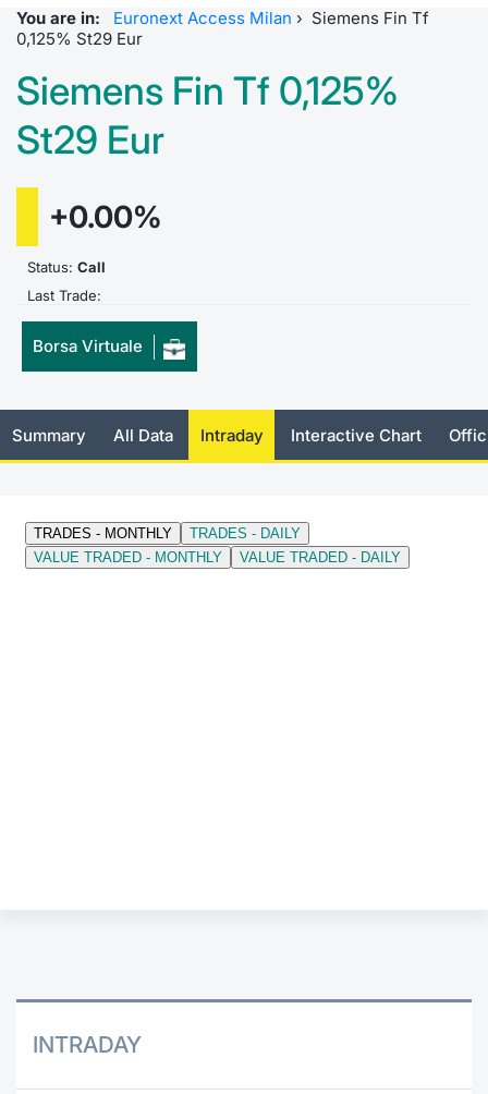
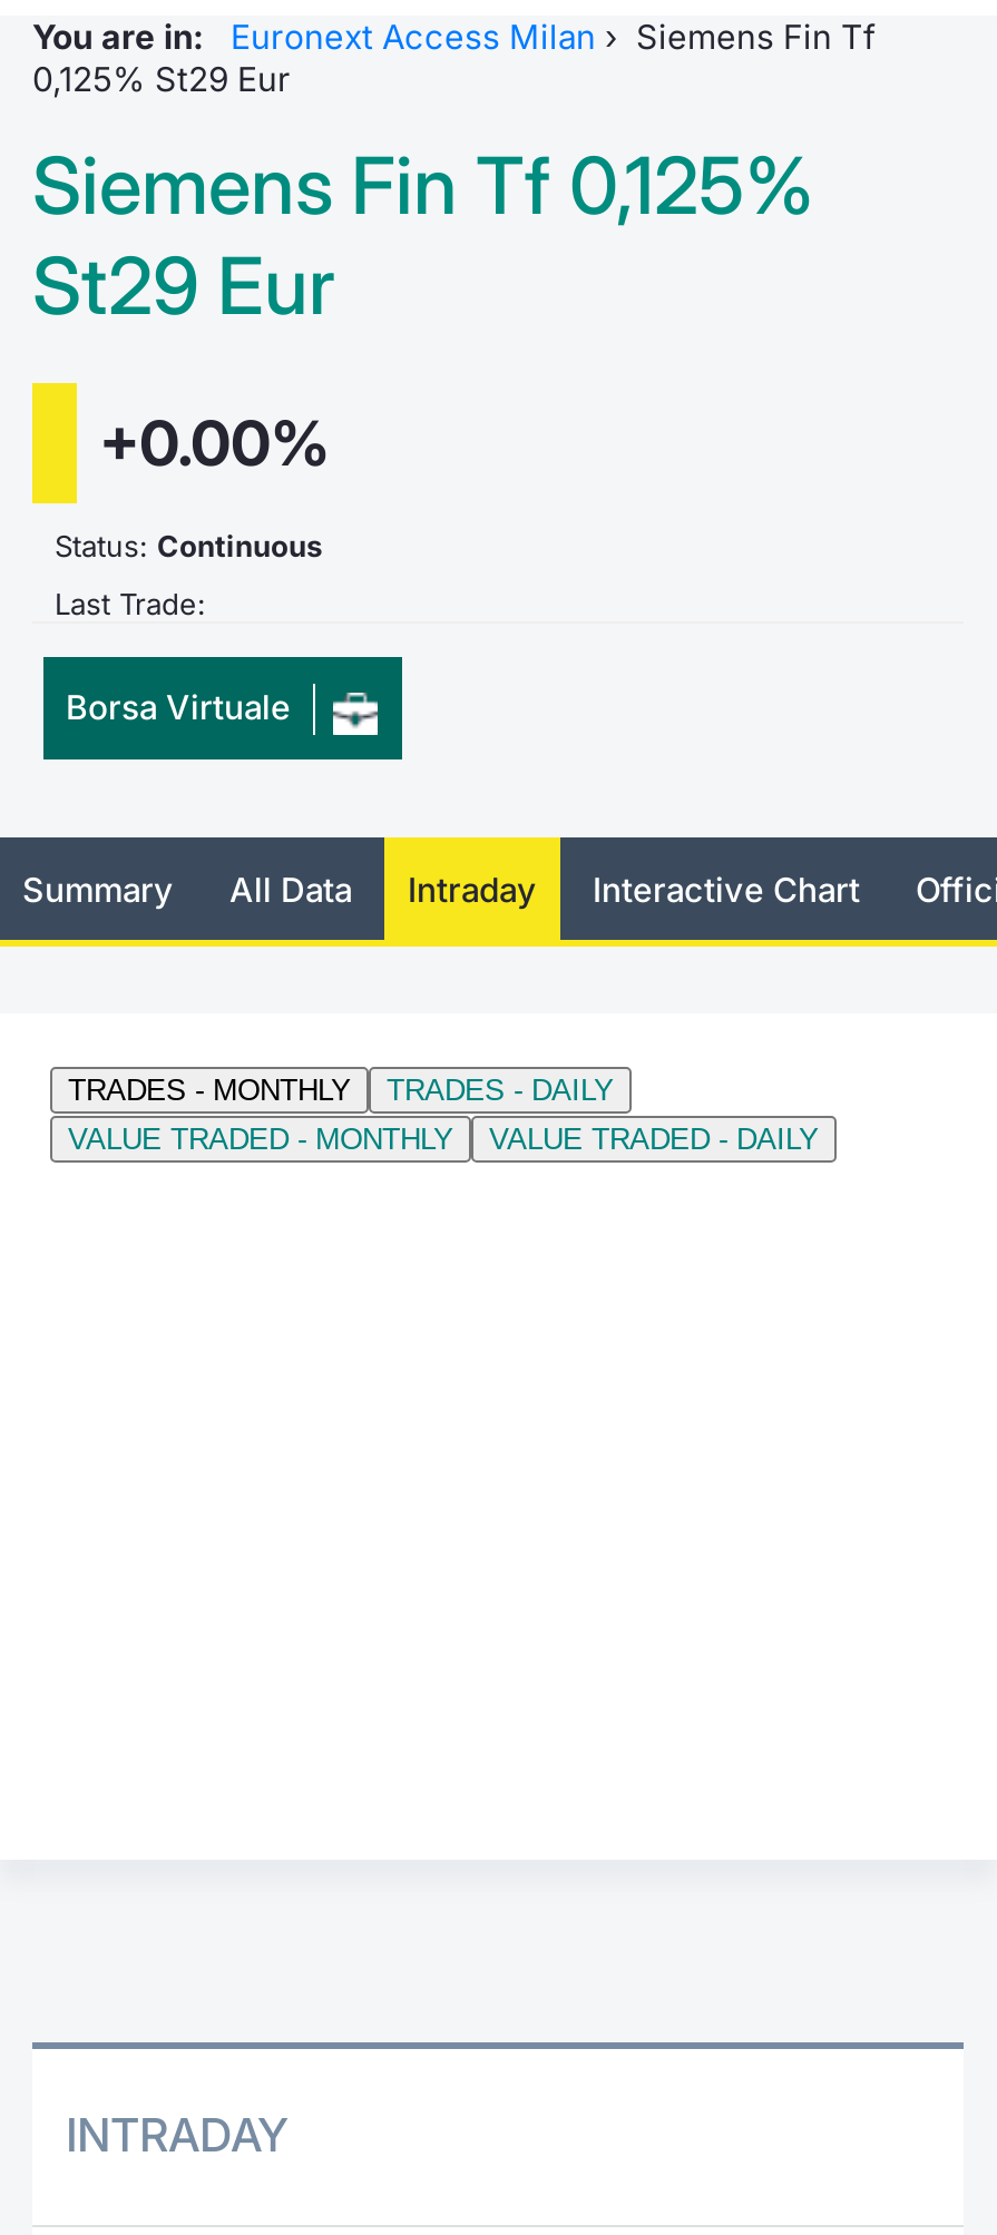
- Status: Call
+ Status: Continuous
